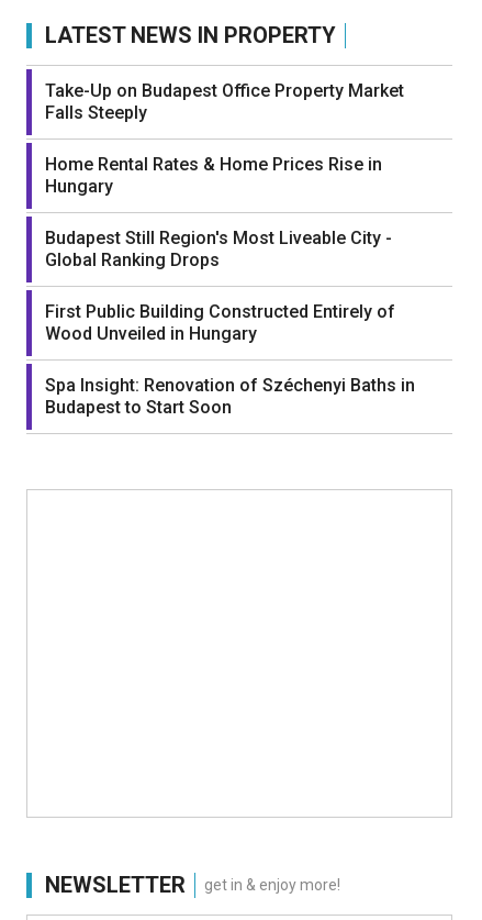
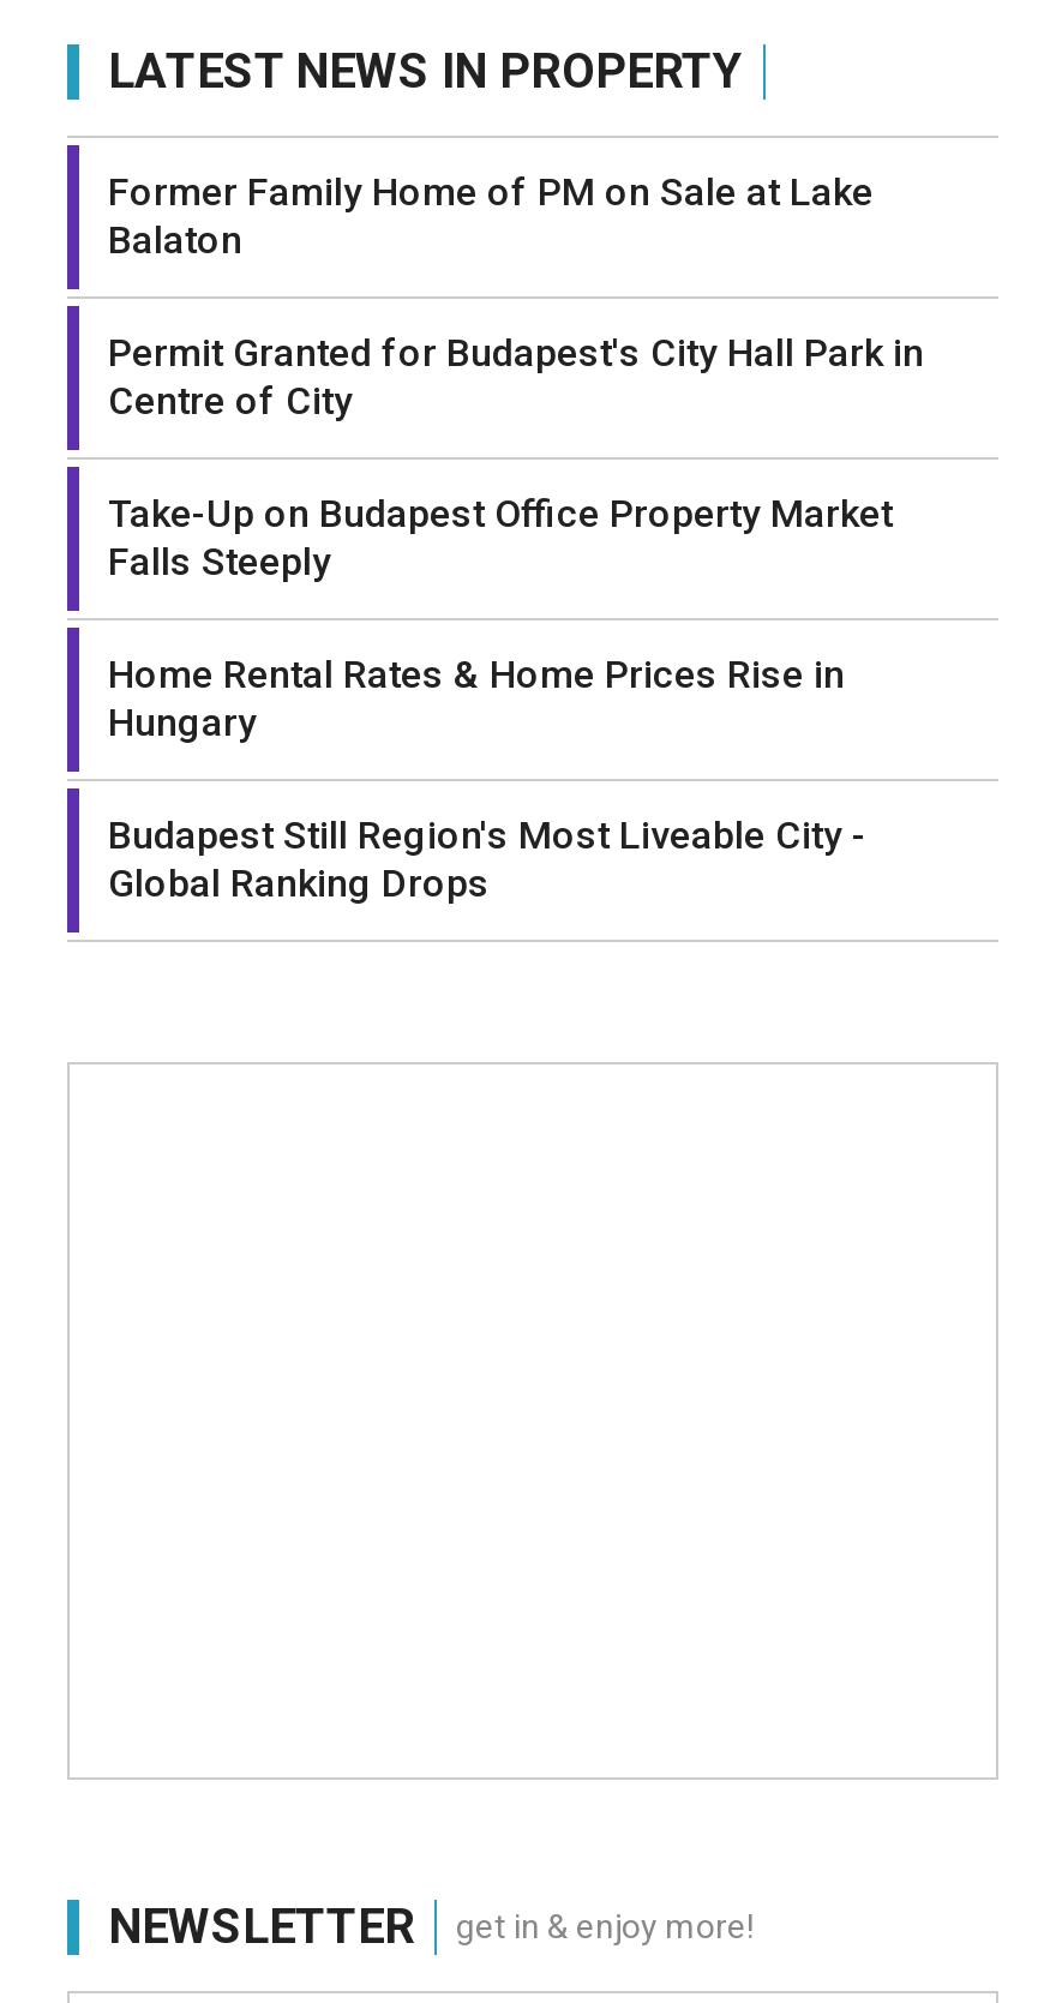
+ Former Family Home of PM on Sale at Lake
+ Balaton
+ Permit Granted for Budapest's City Hall Park in
+ Centre of City

moved down: Take-Up on Budapest Office Property Market | Falls Steeply | Home Rental Rates & Home Prices Rise in | Hungary | Budapest Still Region's Most Liveable City - | Global Ranking Drops

- First Public Building Constructed Entirely of
- Wood Unveiled in Hungary
- Spa Insight: Renovation of Széchenyi Baths in
- Budapest to Start Soon
